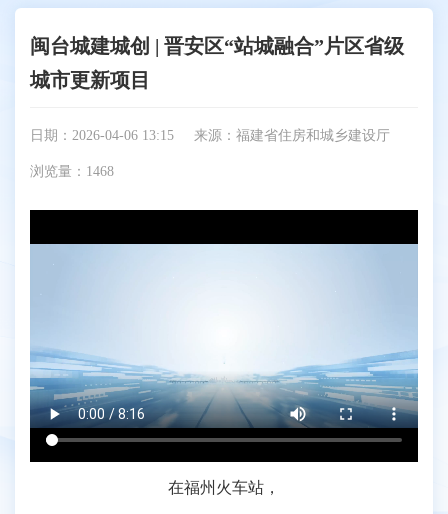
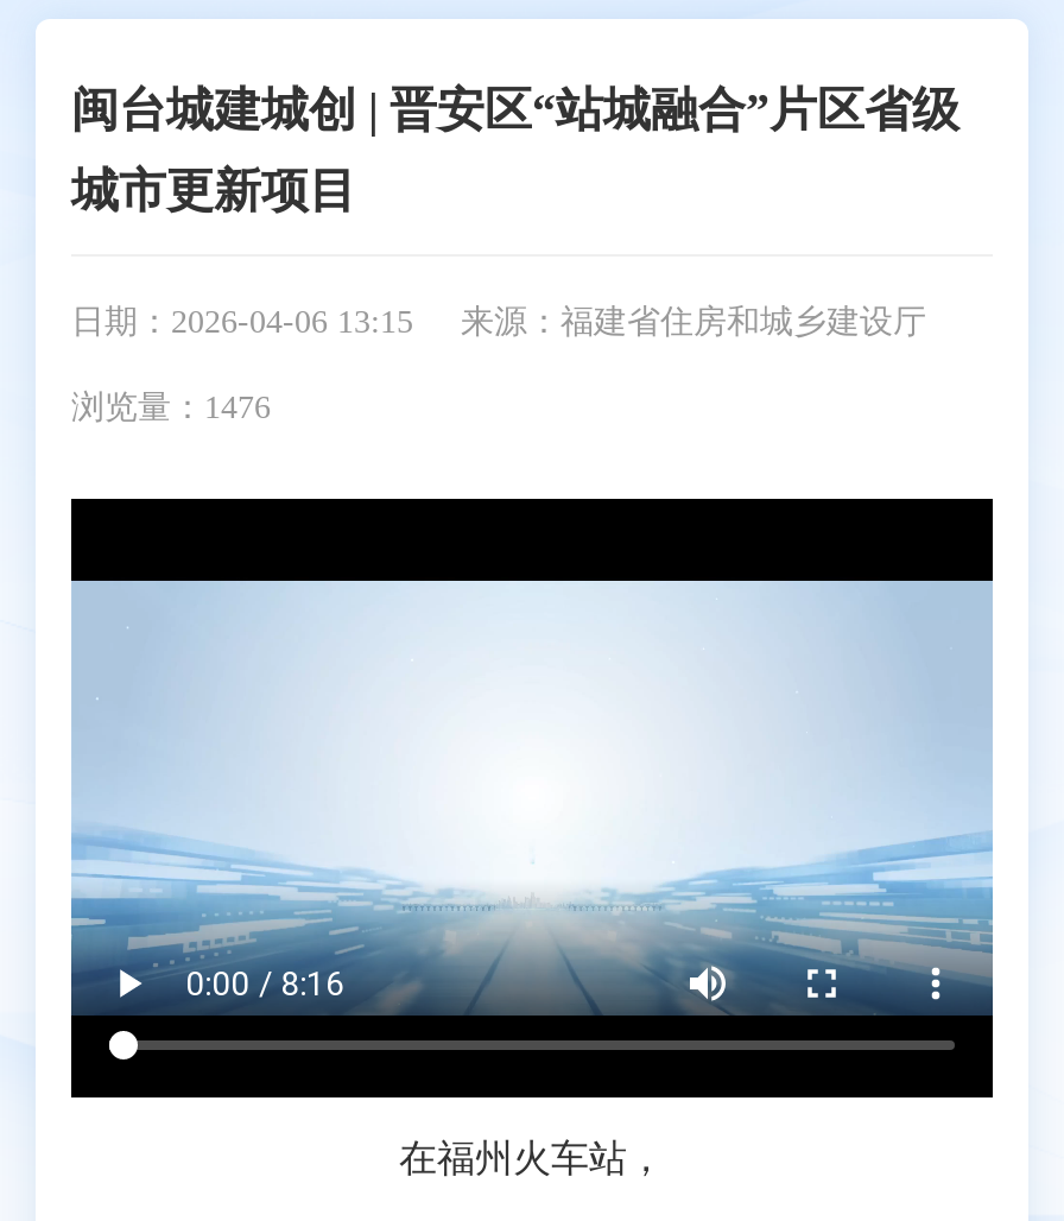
- 浏览量：1468
+ 浏览量：1476
